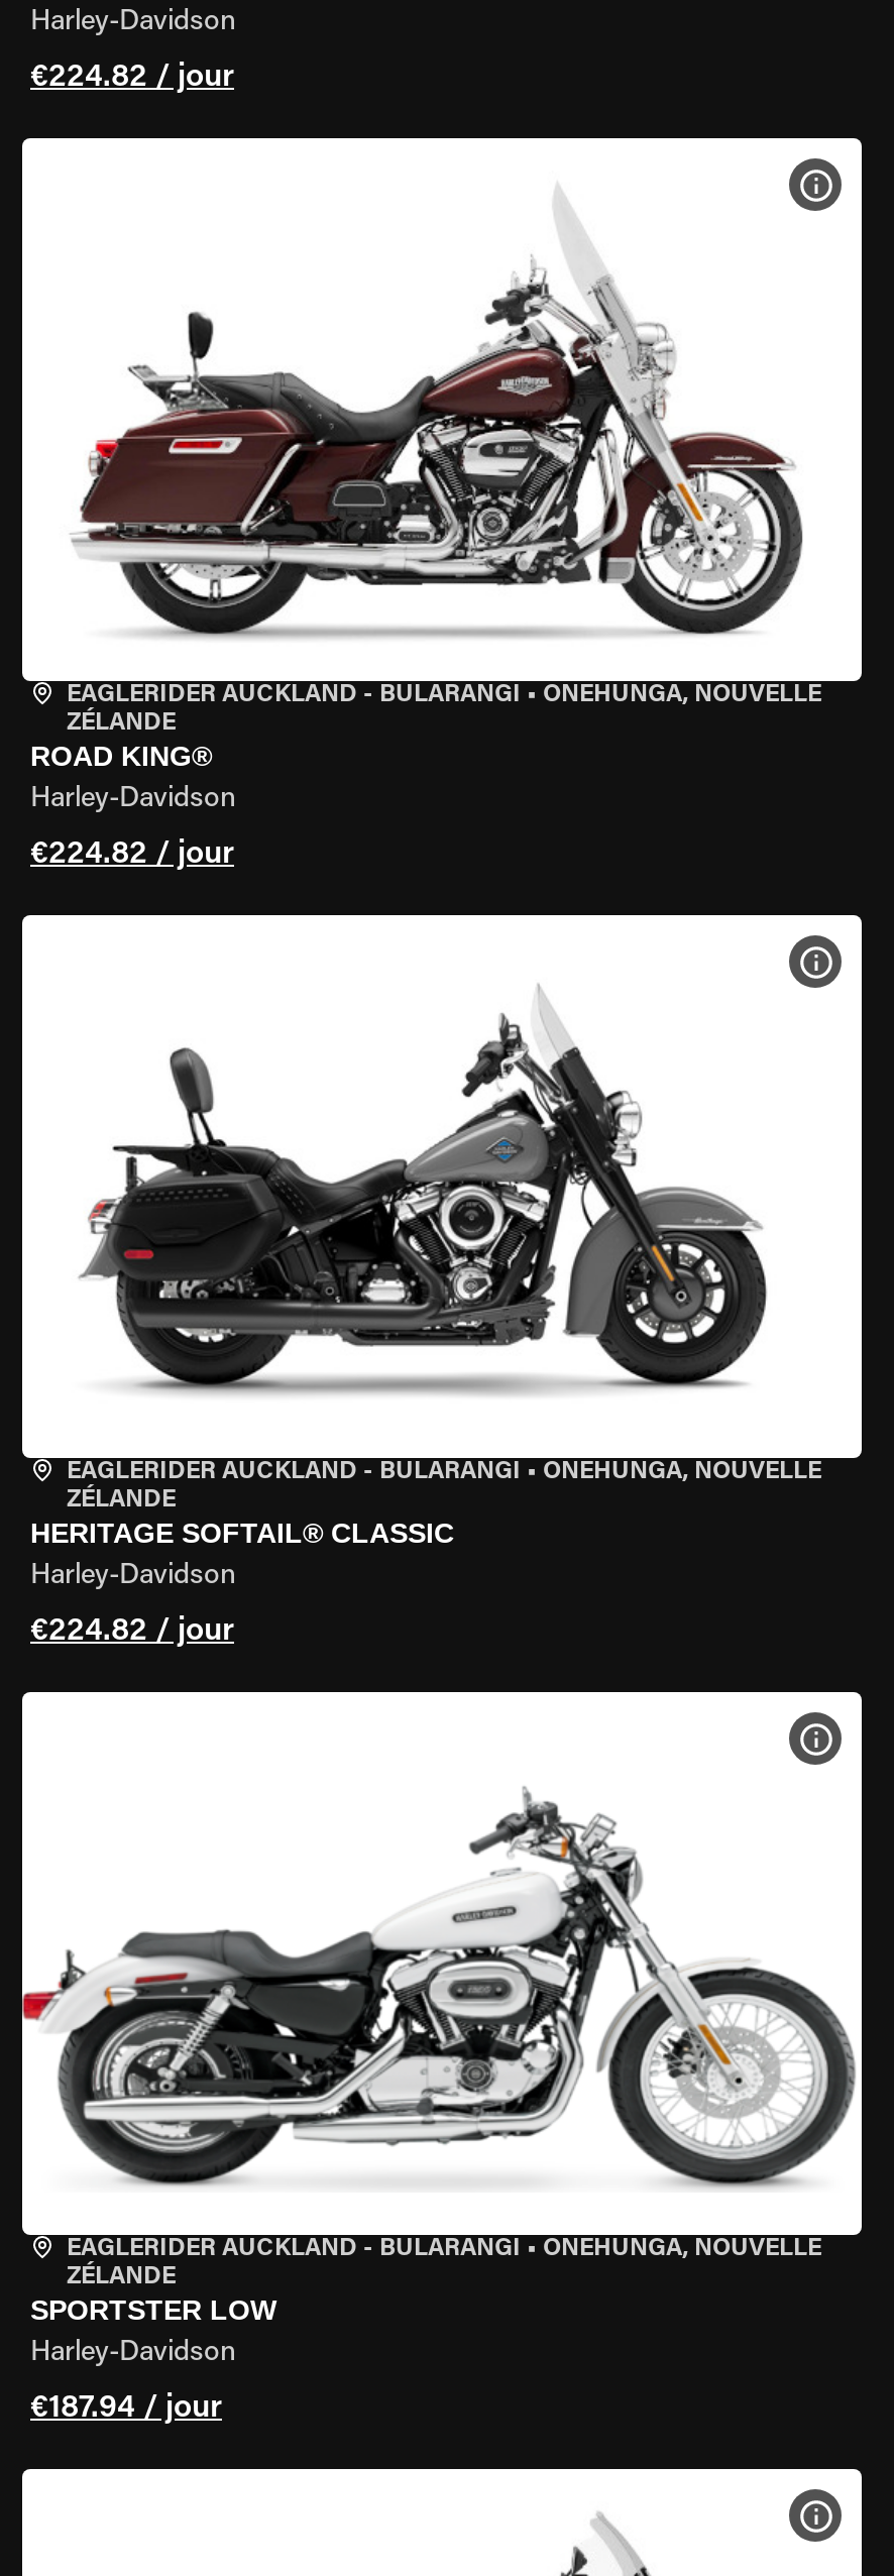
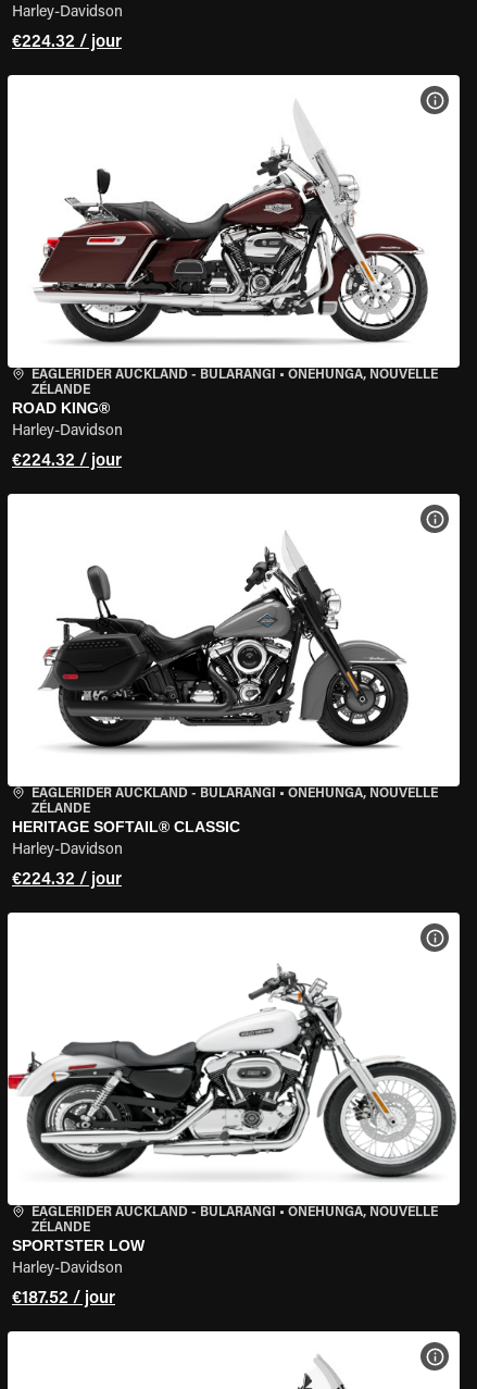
- €224.82 / jour
+ €224.32 / jour

- €224.82 / jour
+ €224.32 / jour

- €224.82 / jour
+ €224.32 / jour

- €187.94 / jour
+ €187.52 / jour
